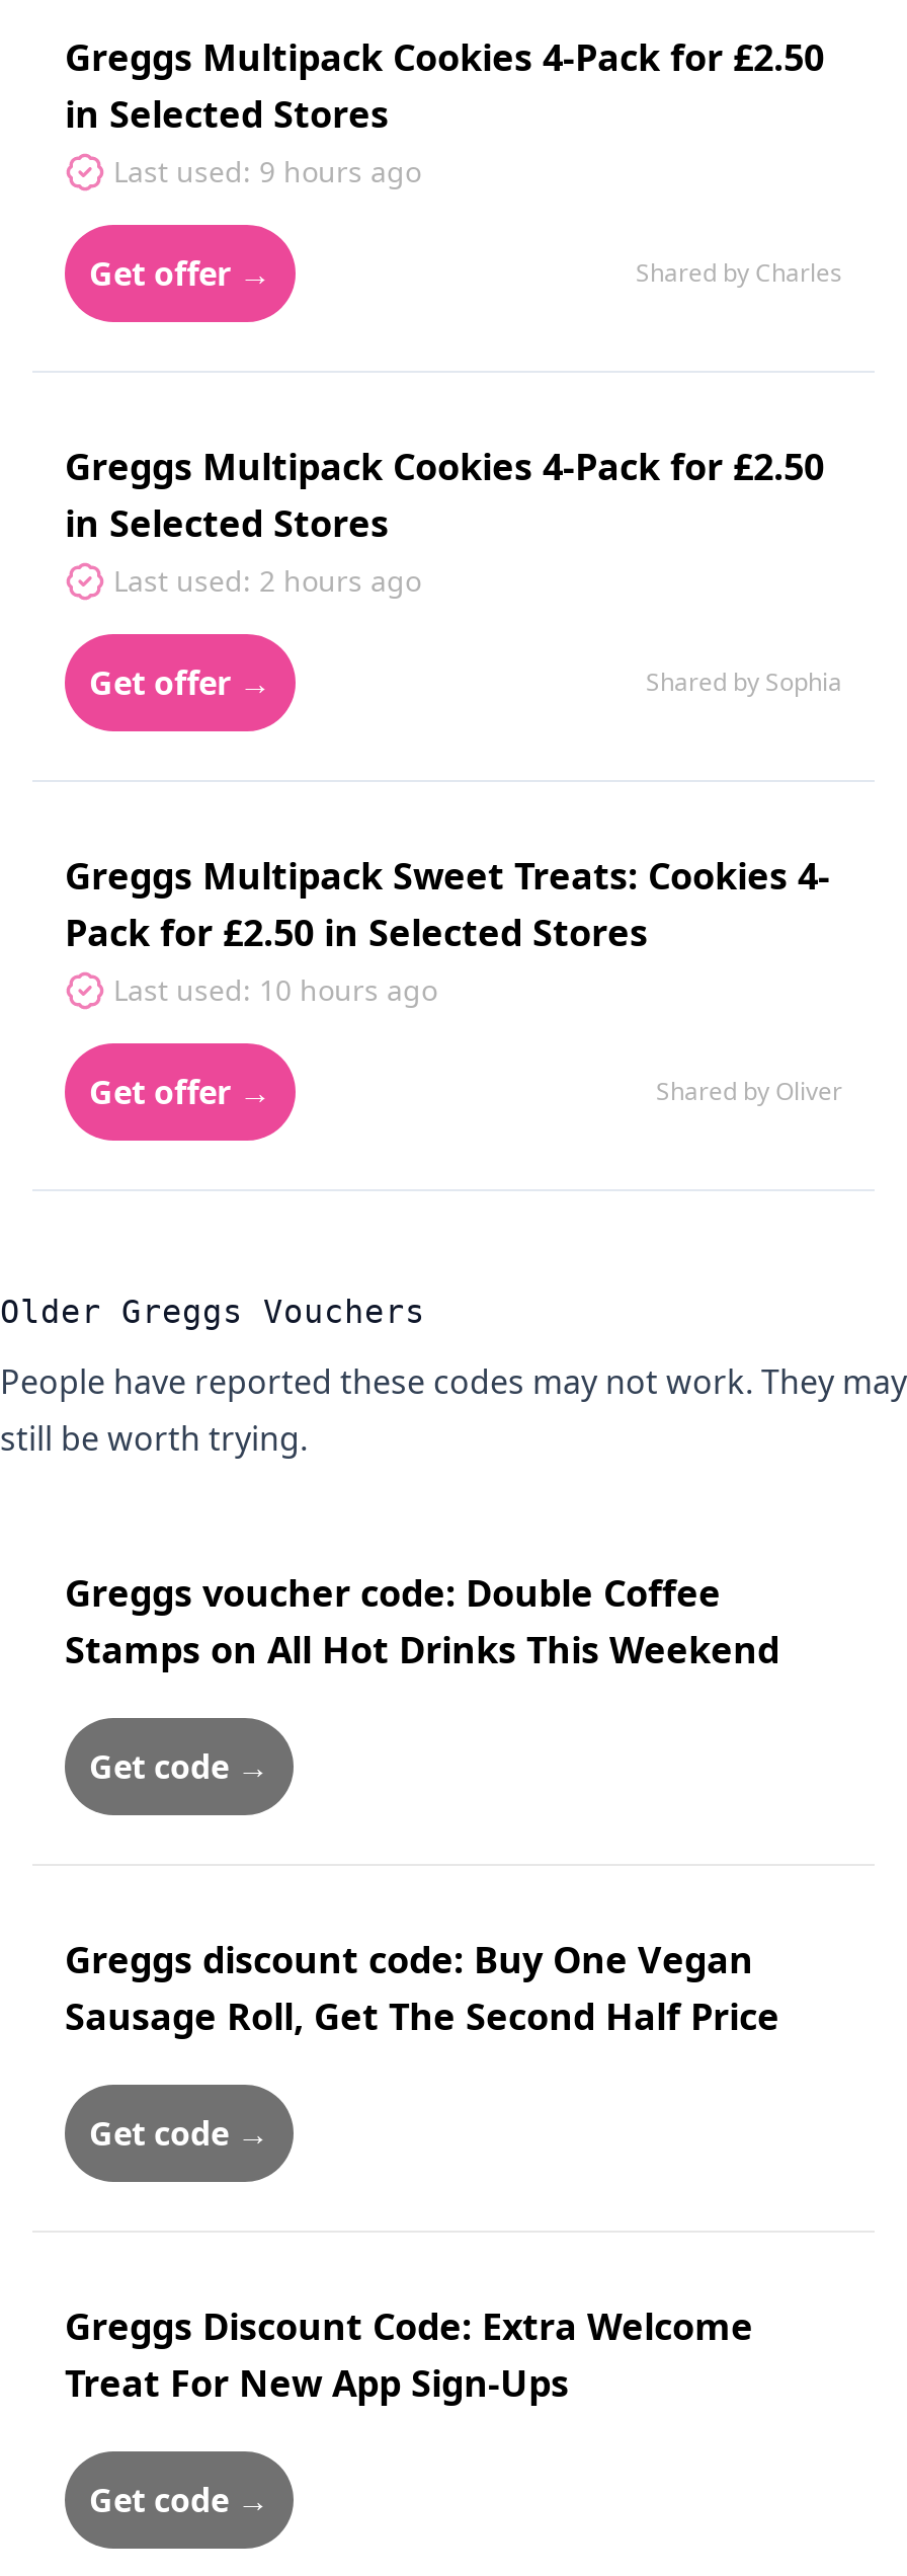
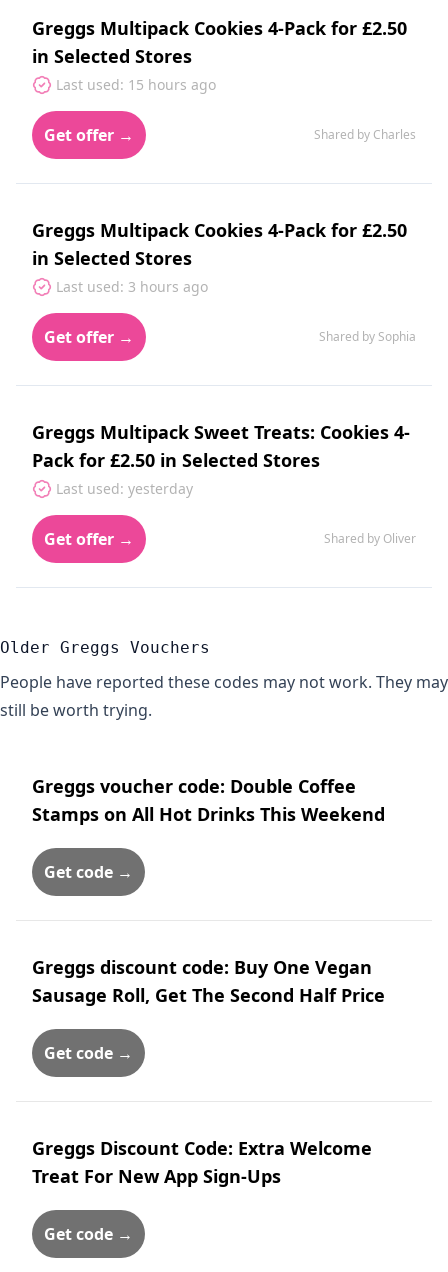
- Last used: 9 hours ago
+ Last used: 15 hours ago

- Last used: 2 hours ago
+ Last used: 3 hours ago

- Last used: 10 hours ago
+ Last used: yesterday
